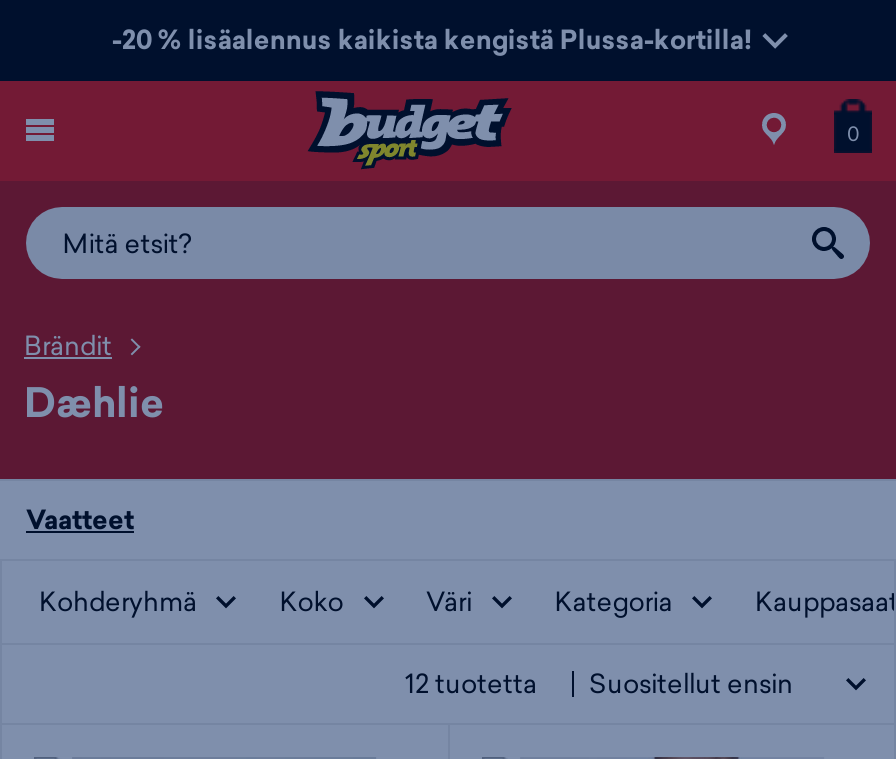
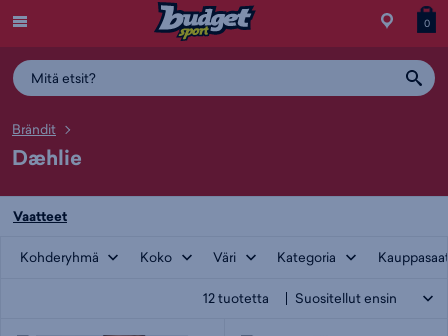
- -20 % lisäalennus kaikista kengistä Plussa-kortilla!
